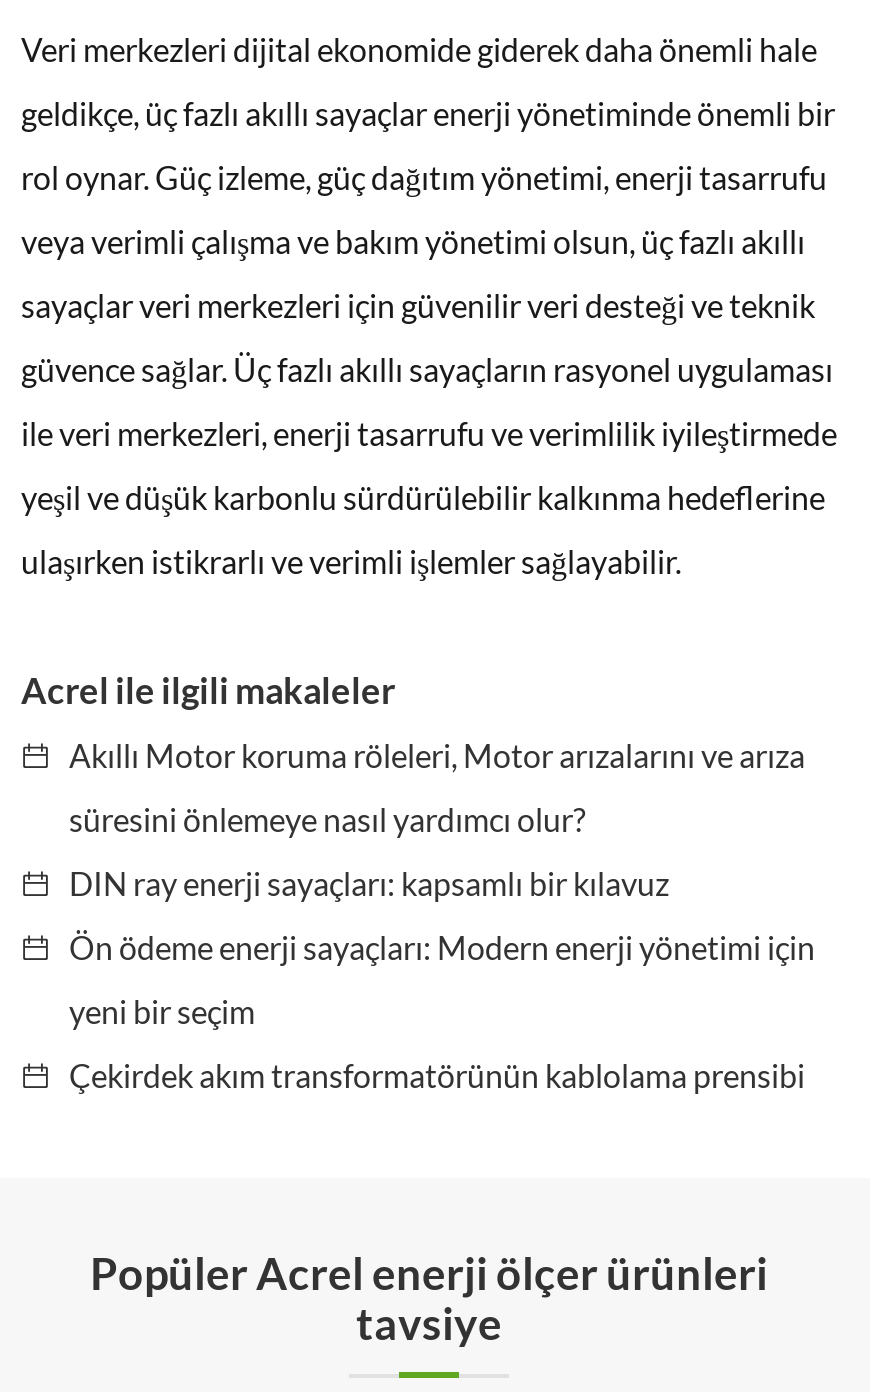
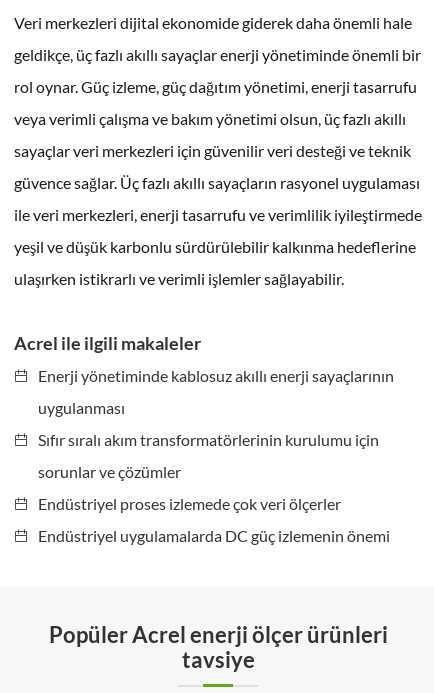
- Akıllı Motor koruma röleleri, Motor arızalarını ve arıza
+ Enerji yönetiminde kablosuz akıllı enerji sayaçlarının

- süresini önlemeye nasıl yardımcı olur?
+ uygulanması

- DIN ray enerji sayaçları: kapsamlı bir kılavuz
+ Sıfır sıralı akım transformatörlerinin kurulumu için

- Ön ödeme enerji sayaçları: Modern enerji yönetimi için
+ sorunlar ve çözümler

- yeni bir seçim
+ Endüstriyel proses izlemede çok veri ölçerler

- Çekirdek akım transformatörünün kablolama prensibi
+ Endüstriyel uygulamalarda DC güç izlemenin önemi
